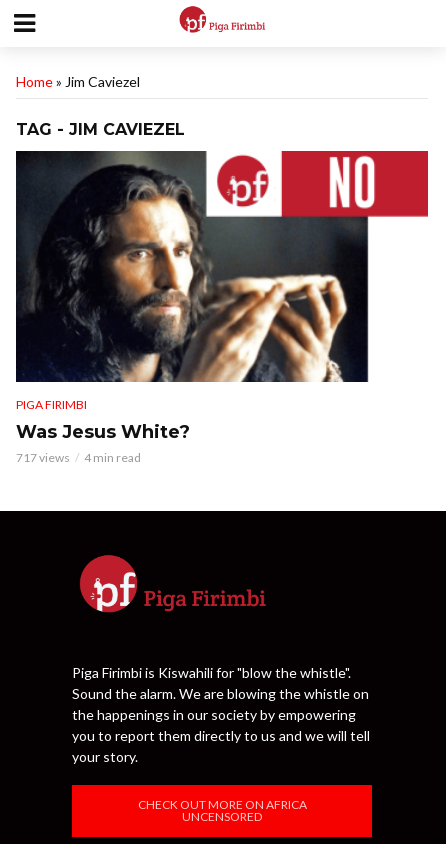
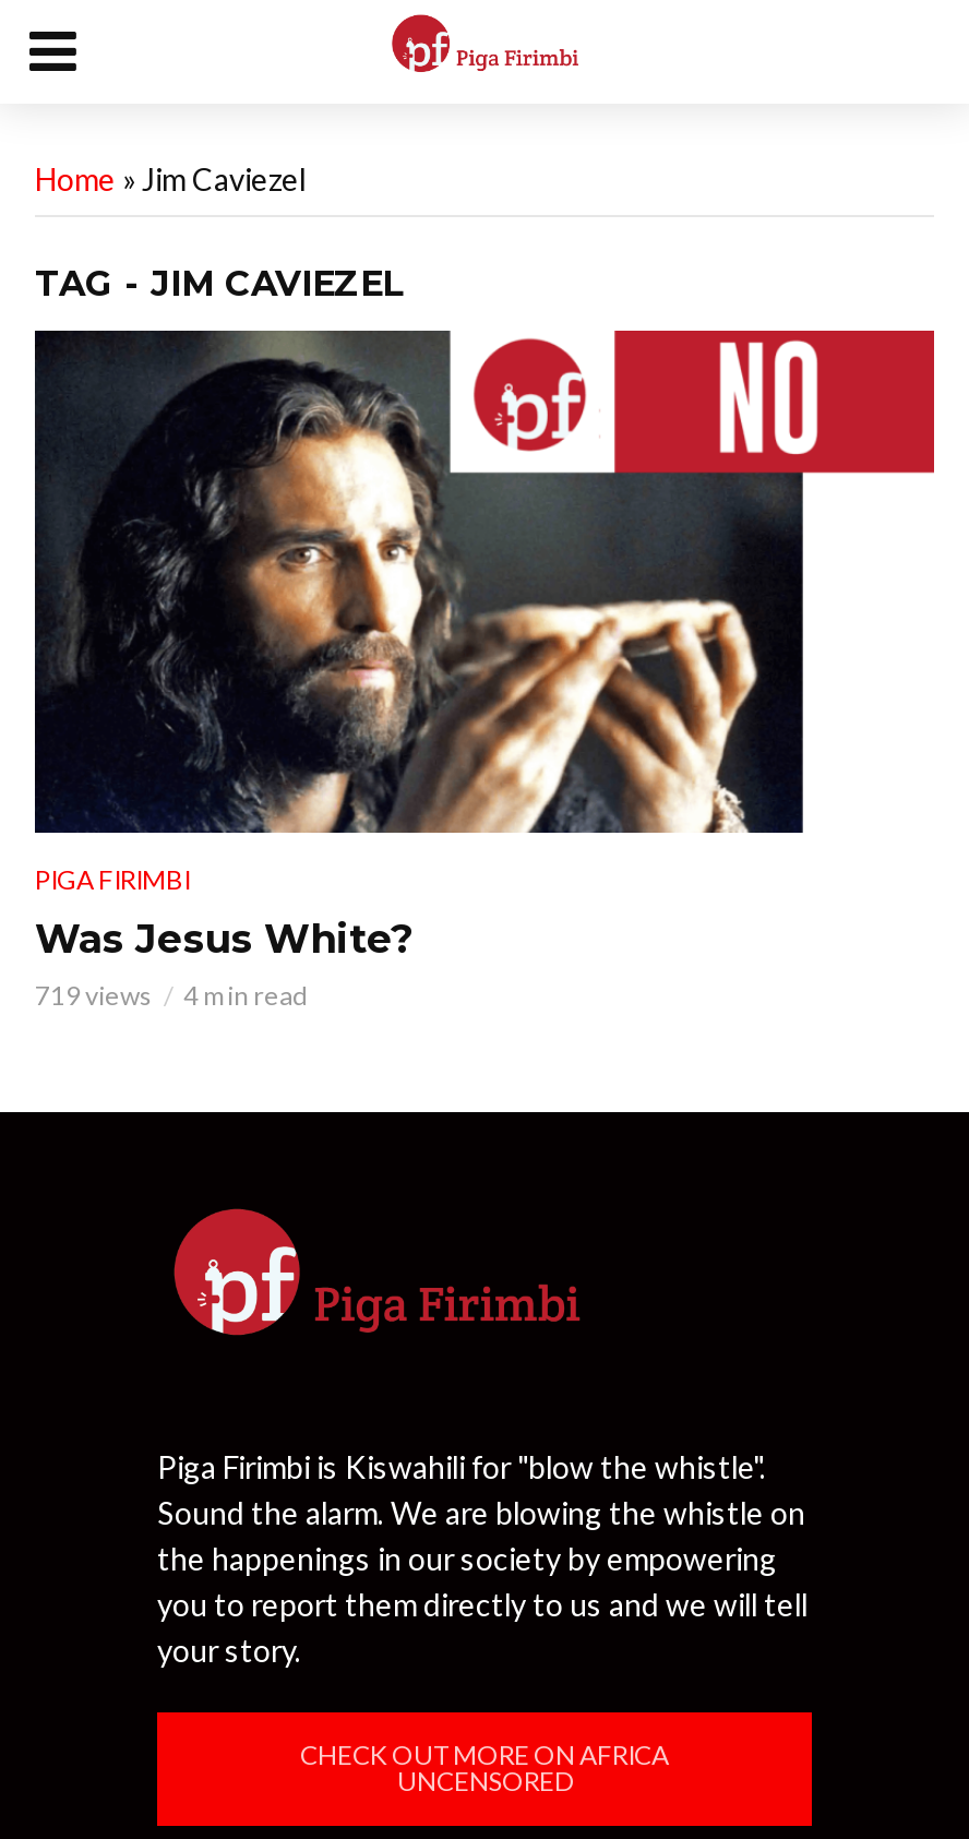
- 717 views 4 min read
+ 719 views 4 min read
